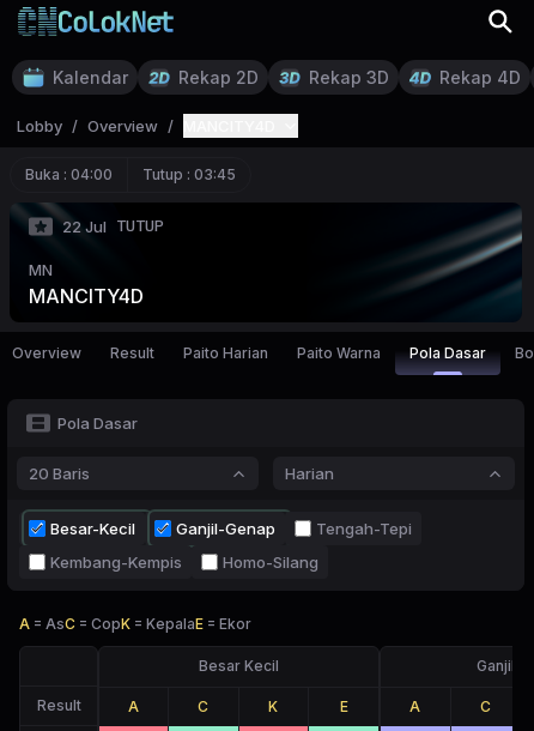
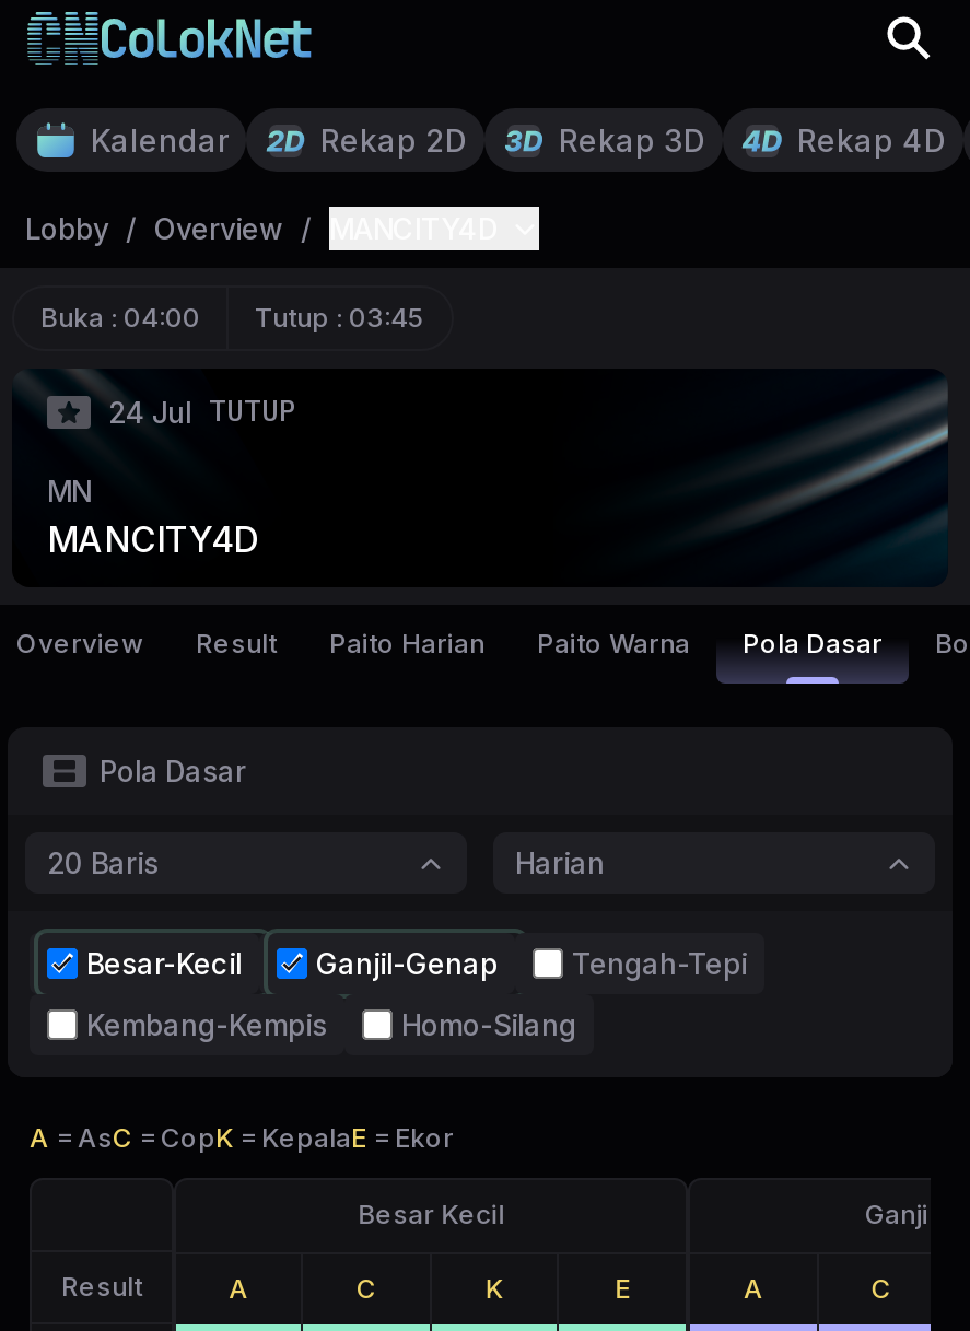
- 22 Jul TUTUP
+ 24 Jul TUTUP
